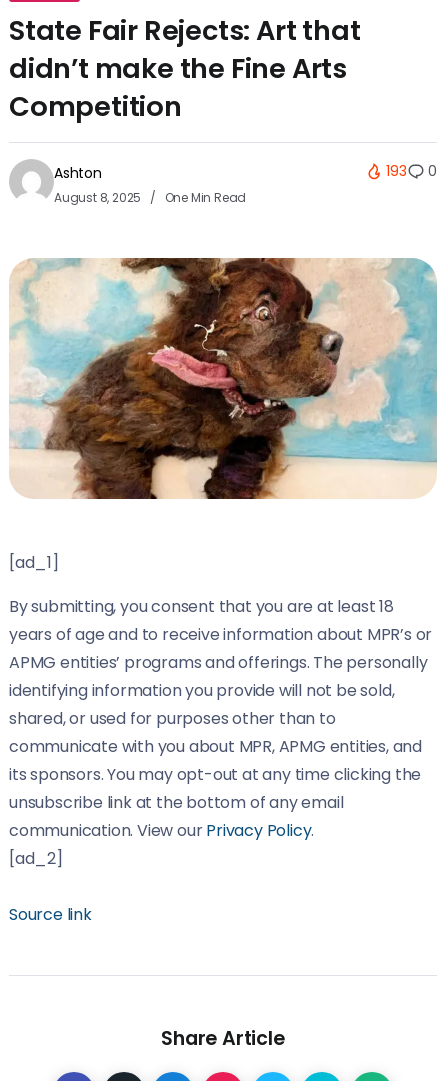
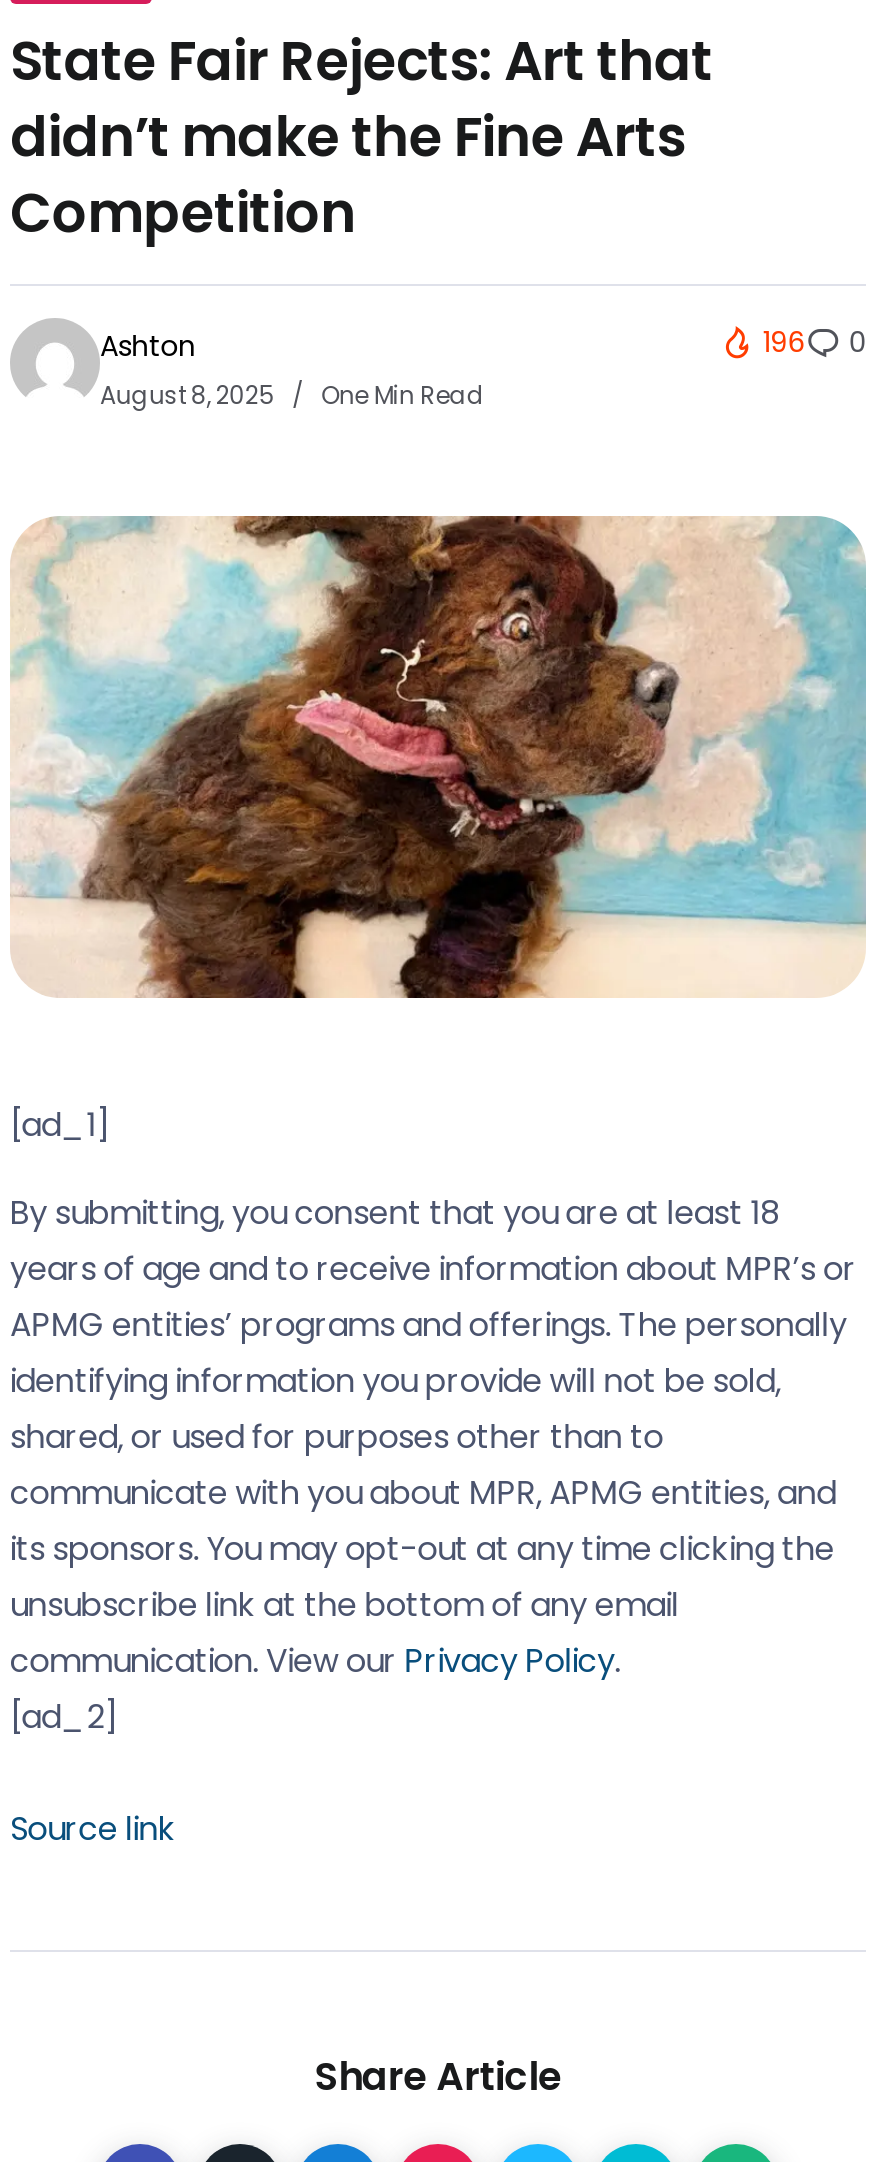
- 193 0
+ 196 0
